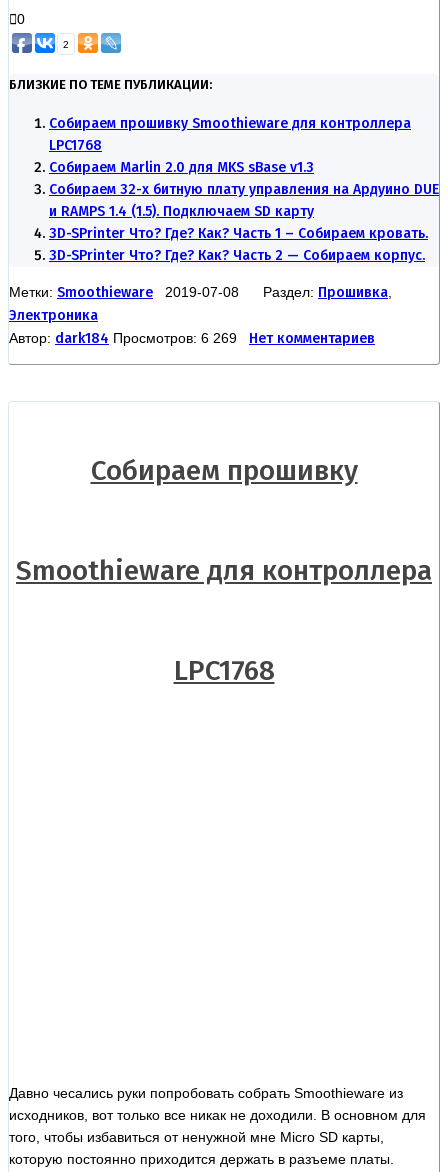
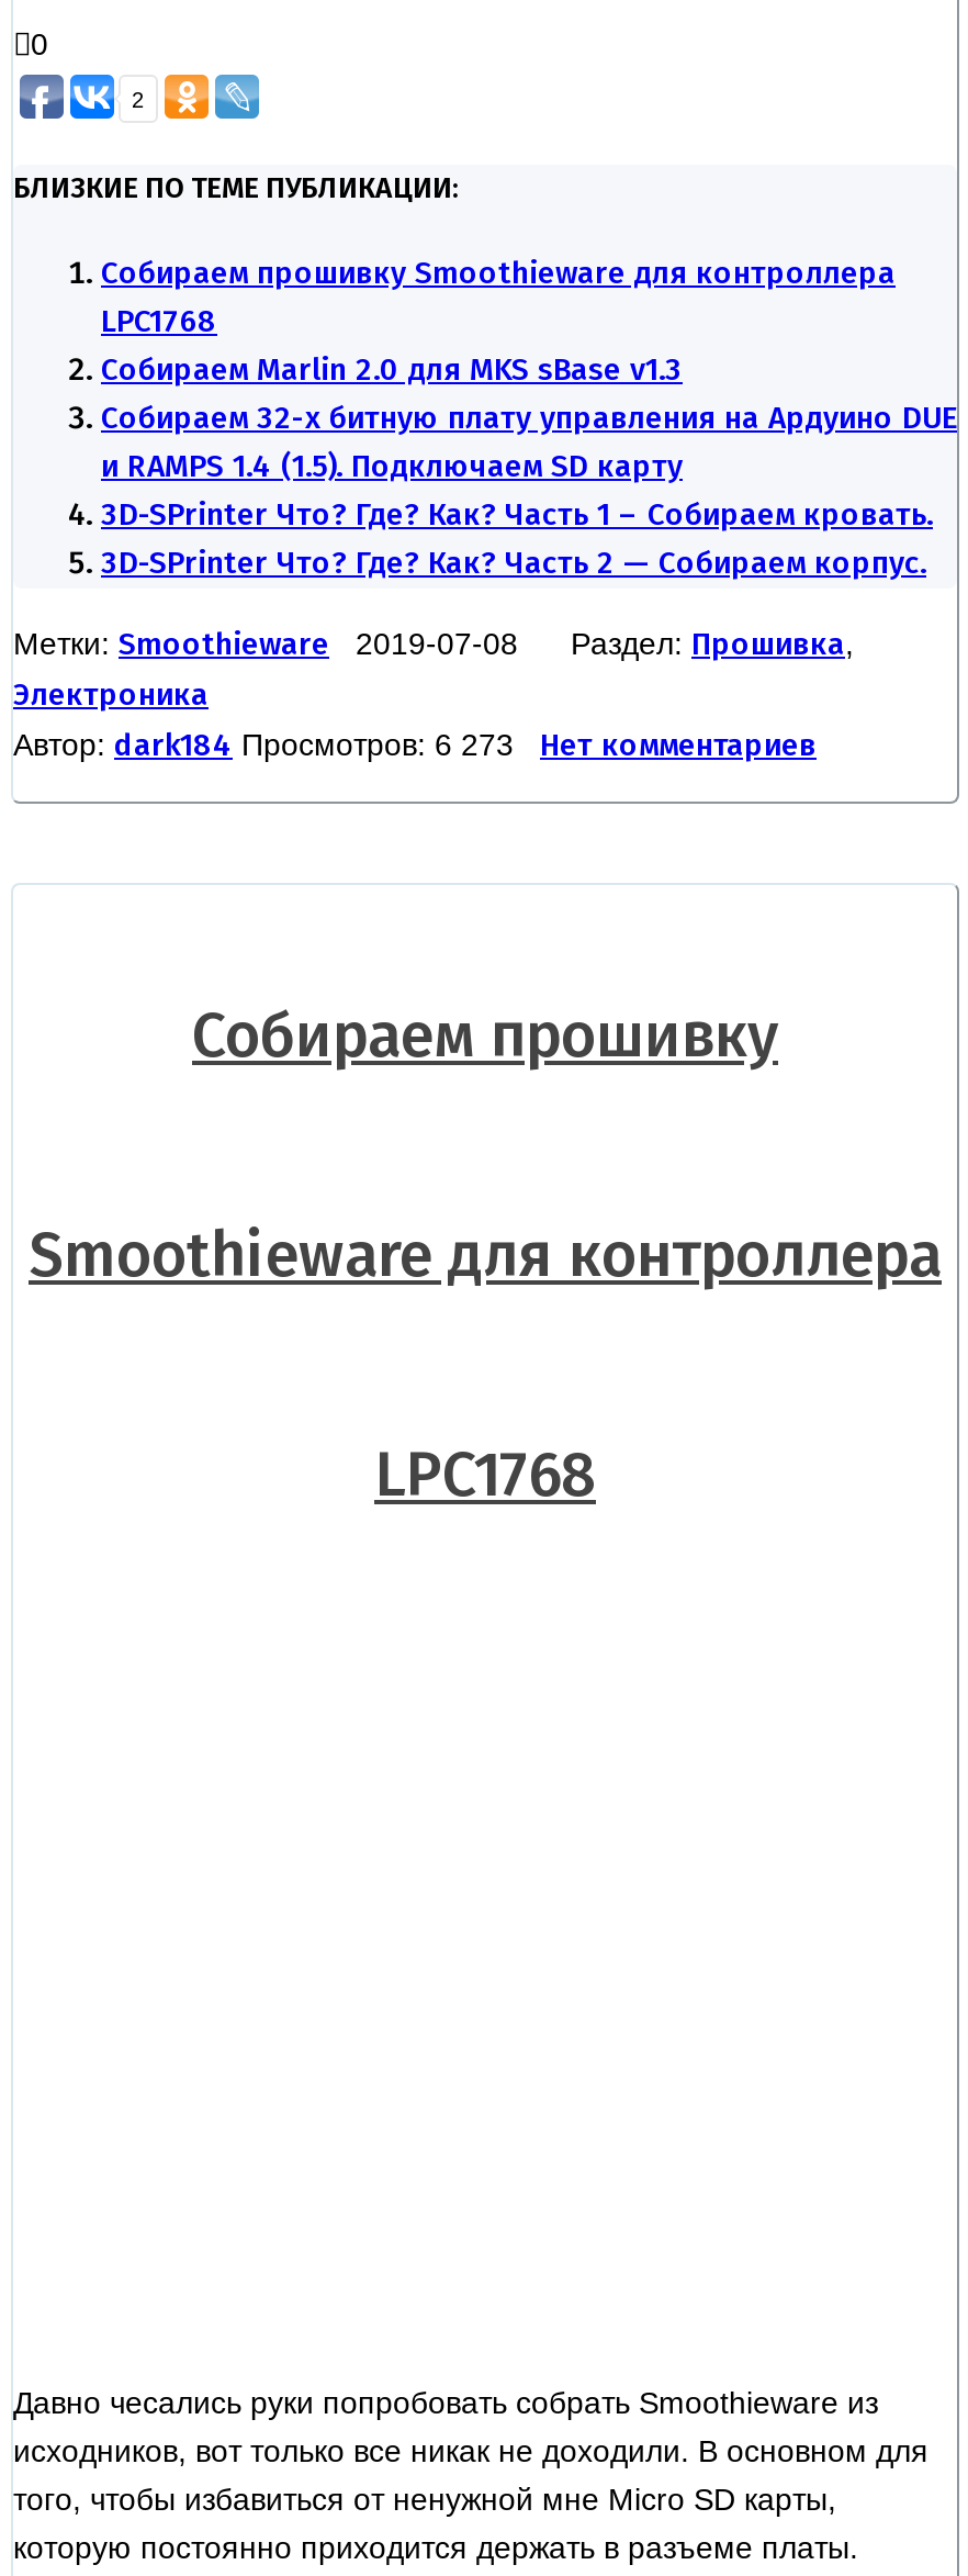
- Автор: dark184 Просмотров: 6 269 Нет комментариев
+ Автор: dark184 Просмотров: 6 273 Нет комментариев
